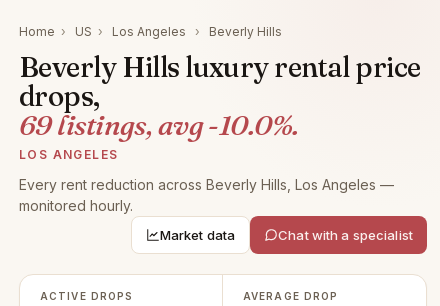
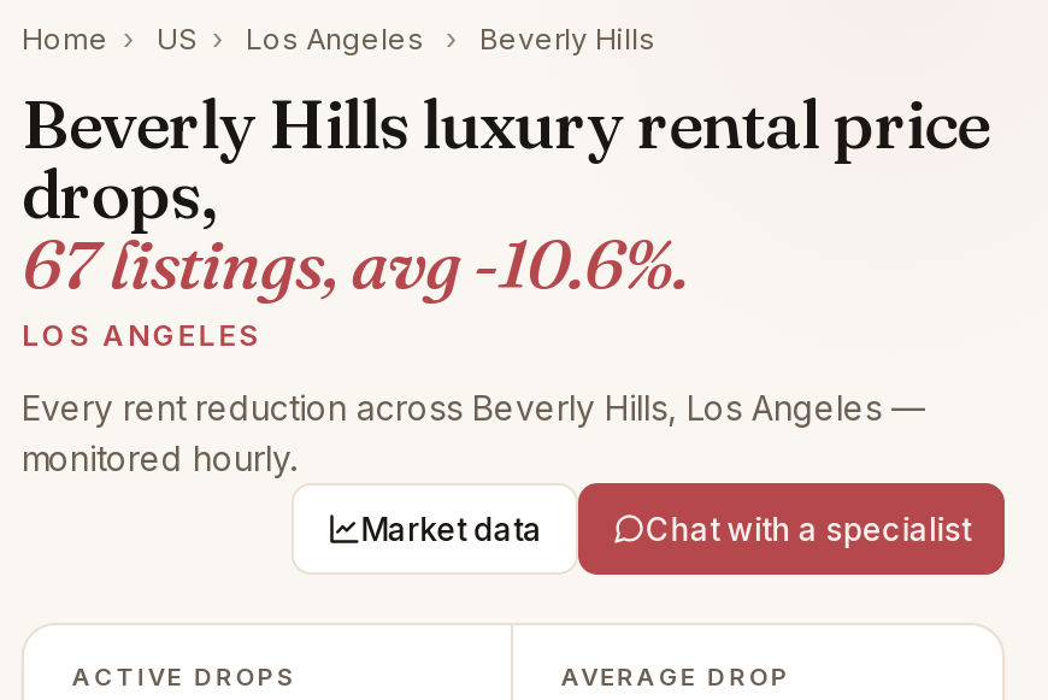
- 69 listings, avg -10.0%.
+ 67 listings, avg -10.6%.
